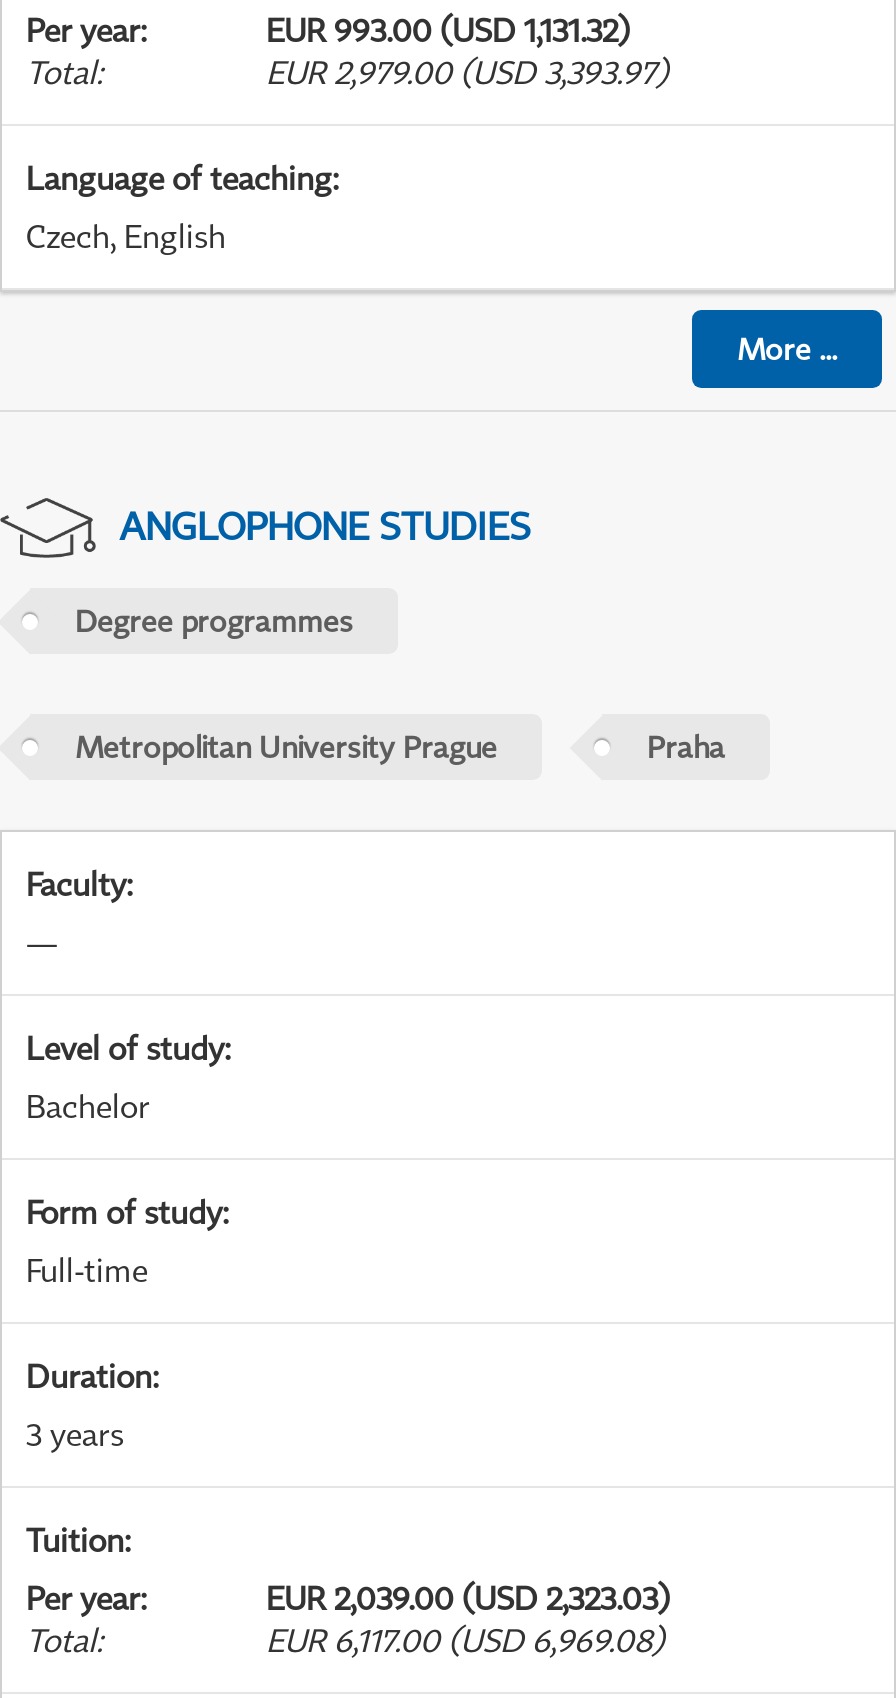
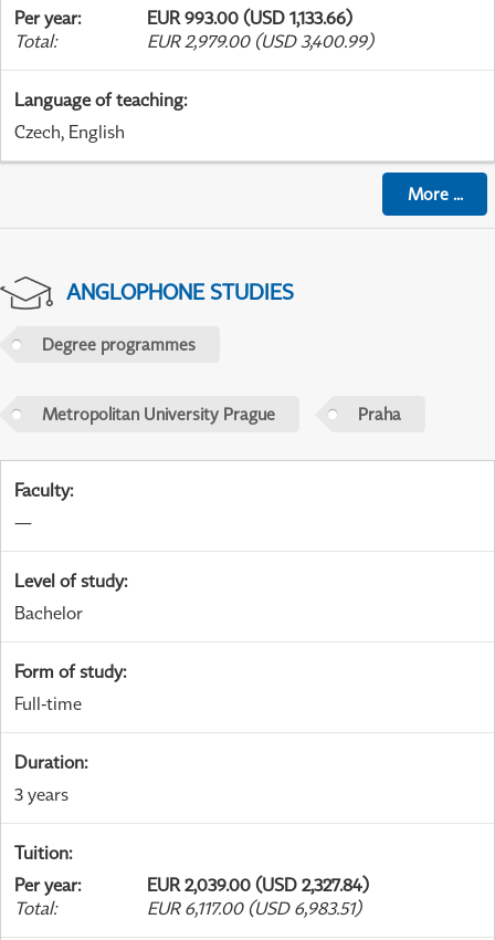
- EUR 993.00 (USD 1,131.32)
+ EUR 993.00 (USD 1,133.66)

- EUR 2,979.00 (USD 3,393.97)
+ EUR 2,979.00 (USD 3,400.99)

- EUR 2,039.00 (USD 2,323.03)
+ EUR 2,039.00 (USD 2,327.84)

- EUR 6,117.00 (USD 6,969.08)
+ EUR 6,117.00 (USD 6,983.51)
